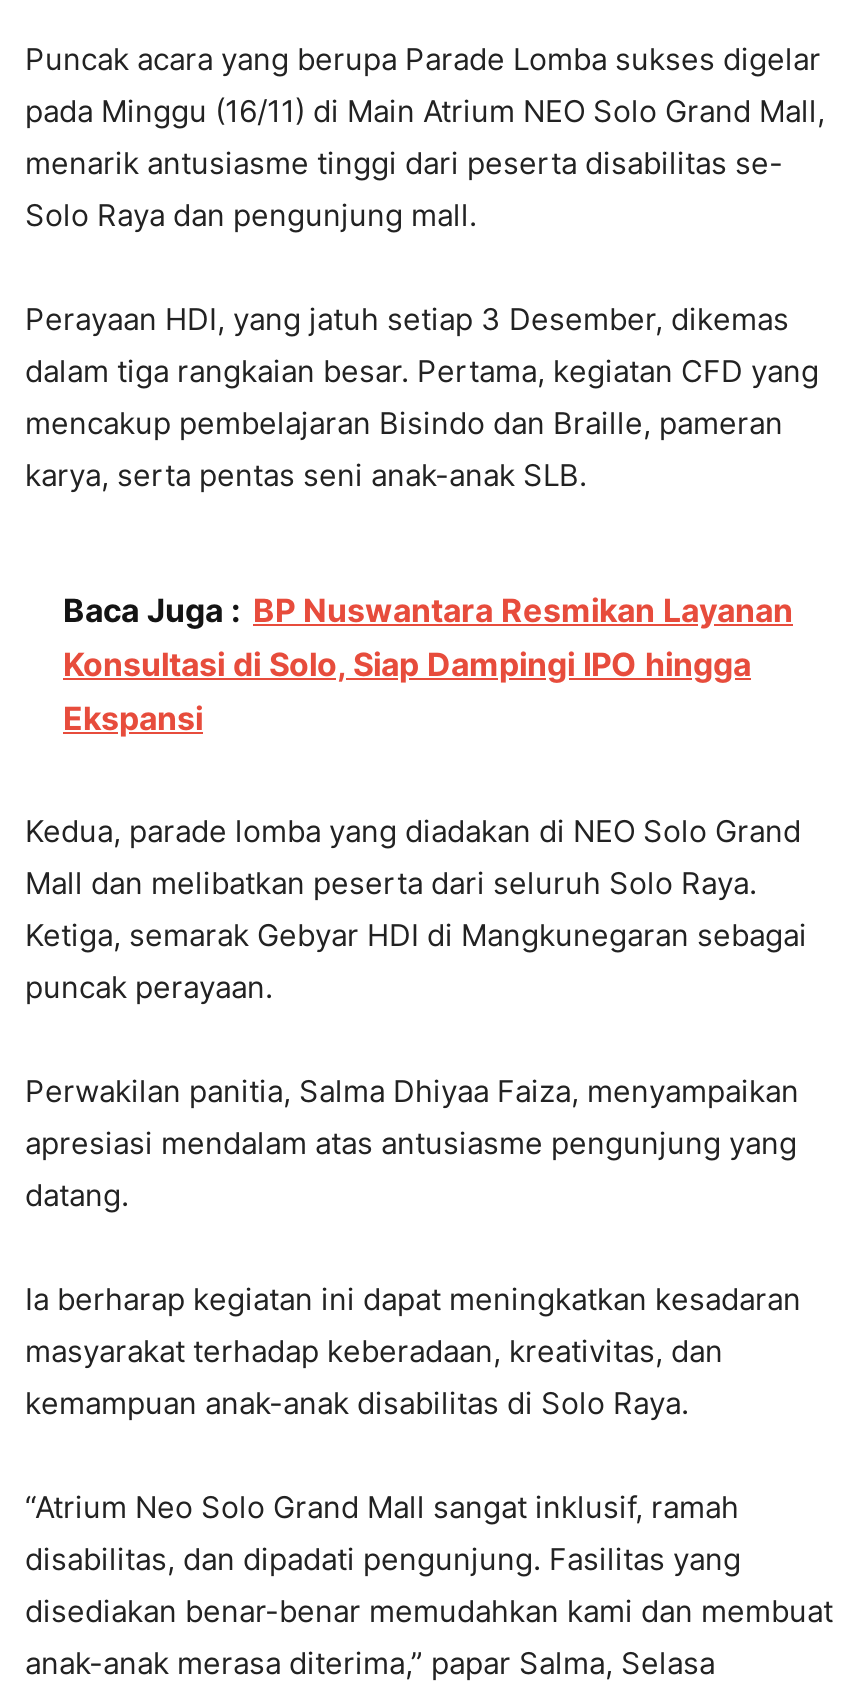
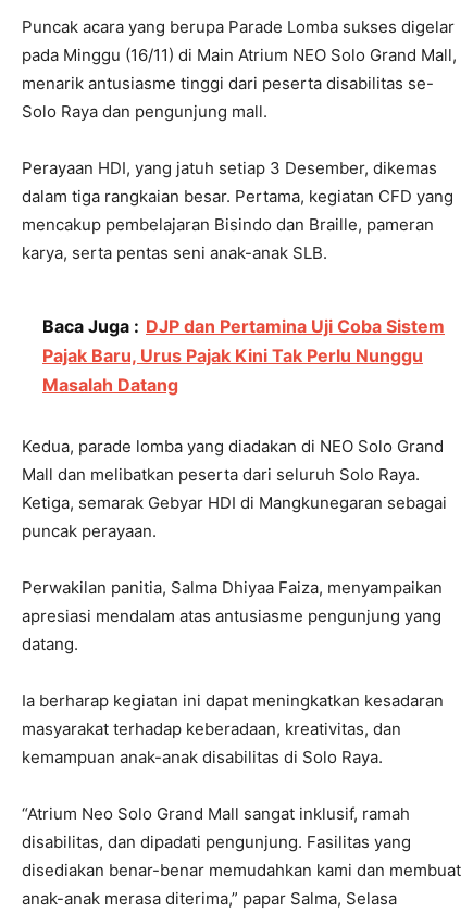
- Baca Juga : BP Nuswantara Resmikan Layanan
- Konsultasi di Solo, Siap Dampingi IPO hingga
- Ekspansi
+ Baca Juga : DJP dan Pertamina Uji Coba Sistem
+ Pajak Baru, Urus Pajak Kini Tak Perlu Nunggu
+ Masalah Datang
